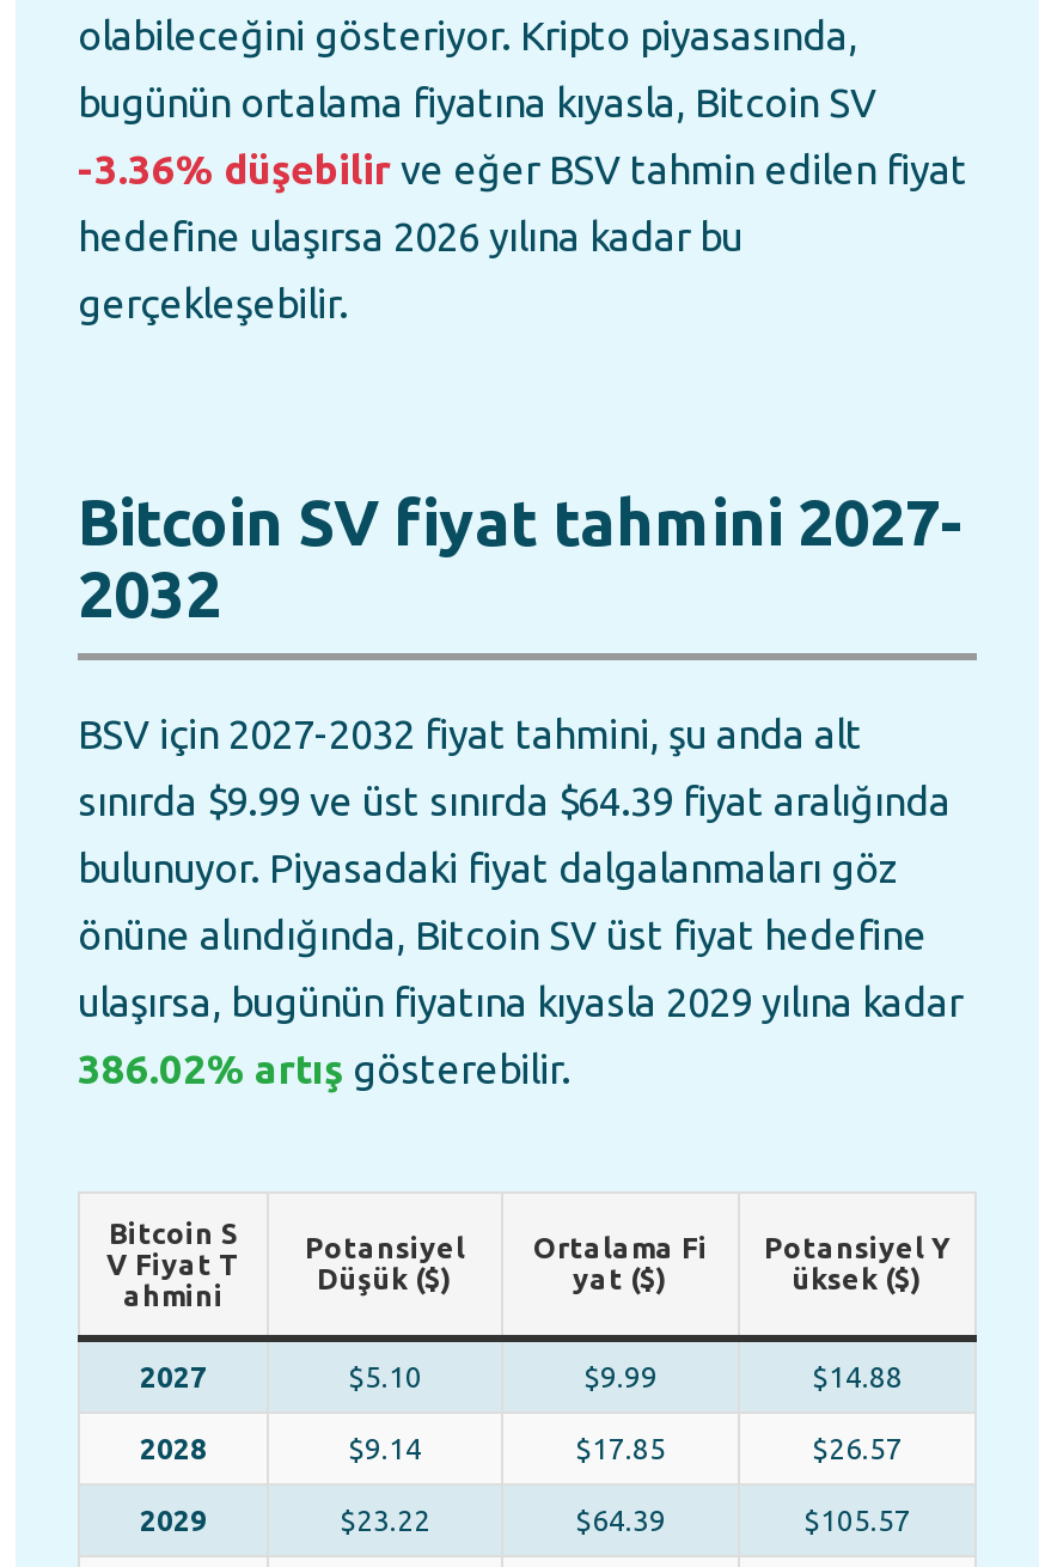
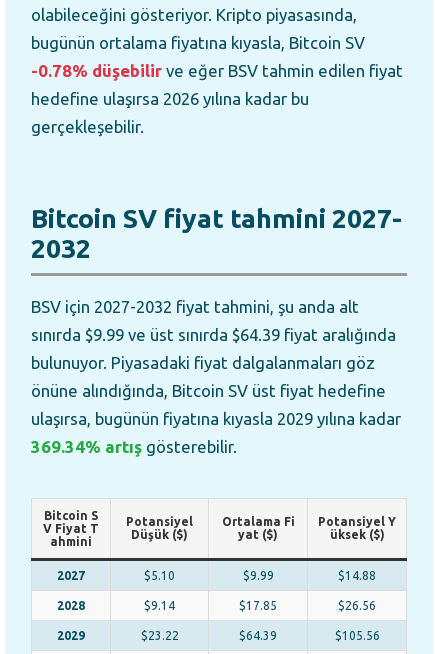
- -3.36% düşebilir ve eğer BSV tahmin edilen fiyat
+ -0.78% düşebilir ve eğer BSV tahmin edilen fiyat

- 386.02% artış gösterebilir.
+ 369.34% artış gösterebilir.

- $26.57
+ $26.56

- $105.57
+ $105.56
